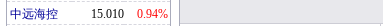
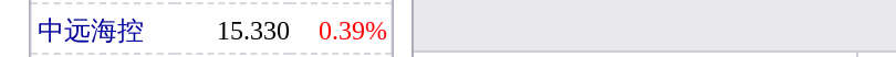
- 15.010
+ 15.330

- 0.94%
+ 0.39%
